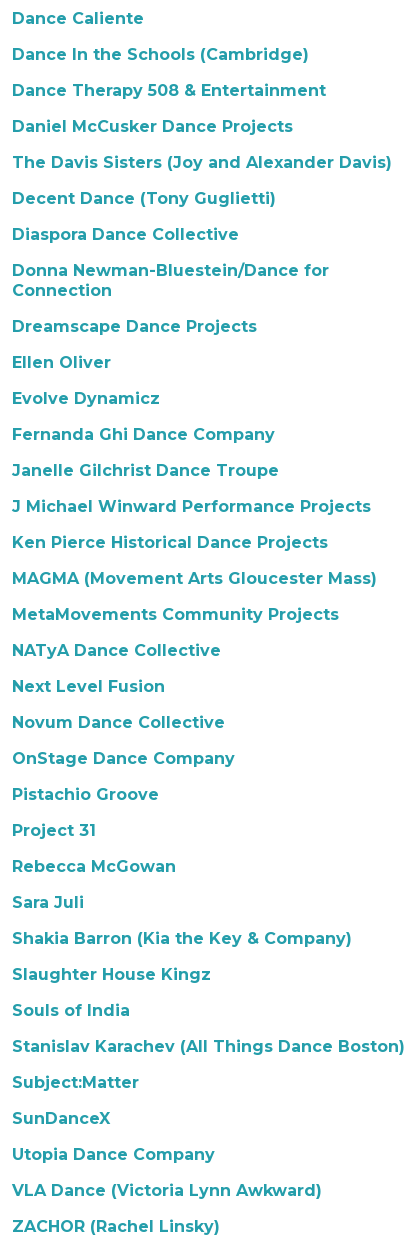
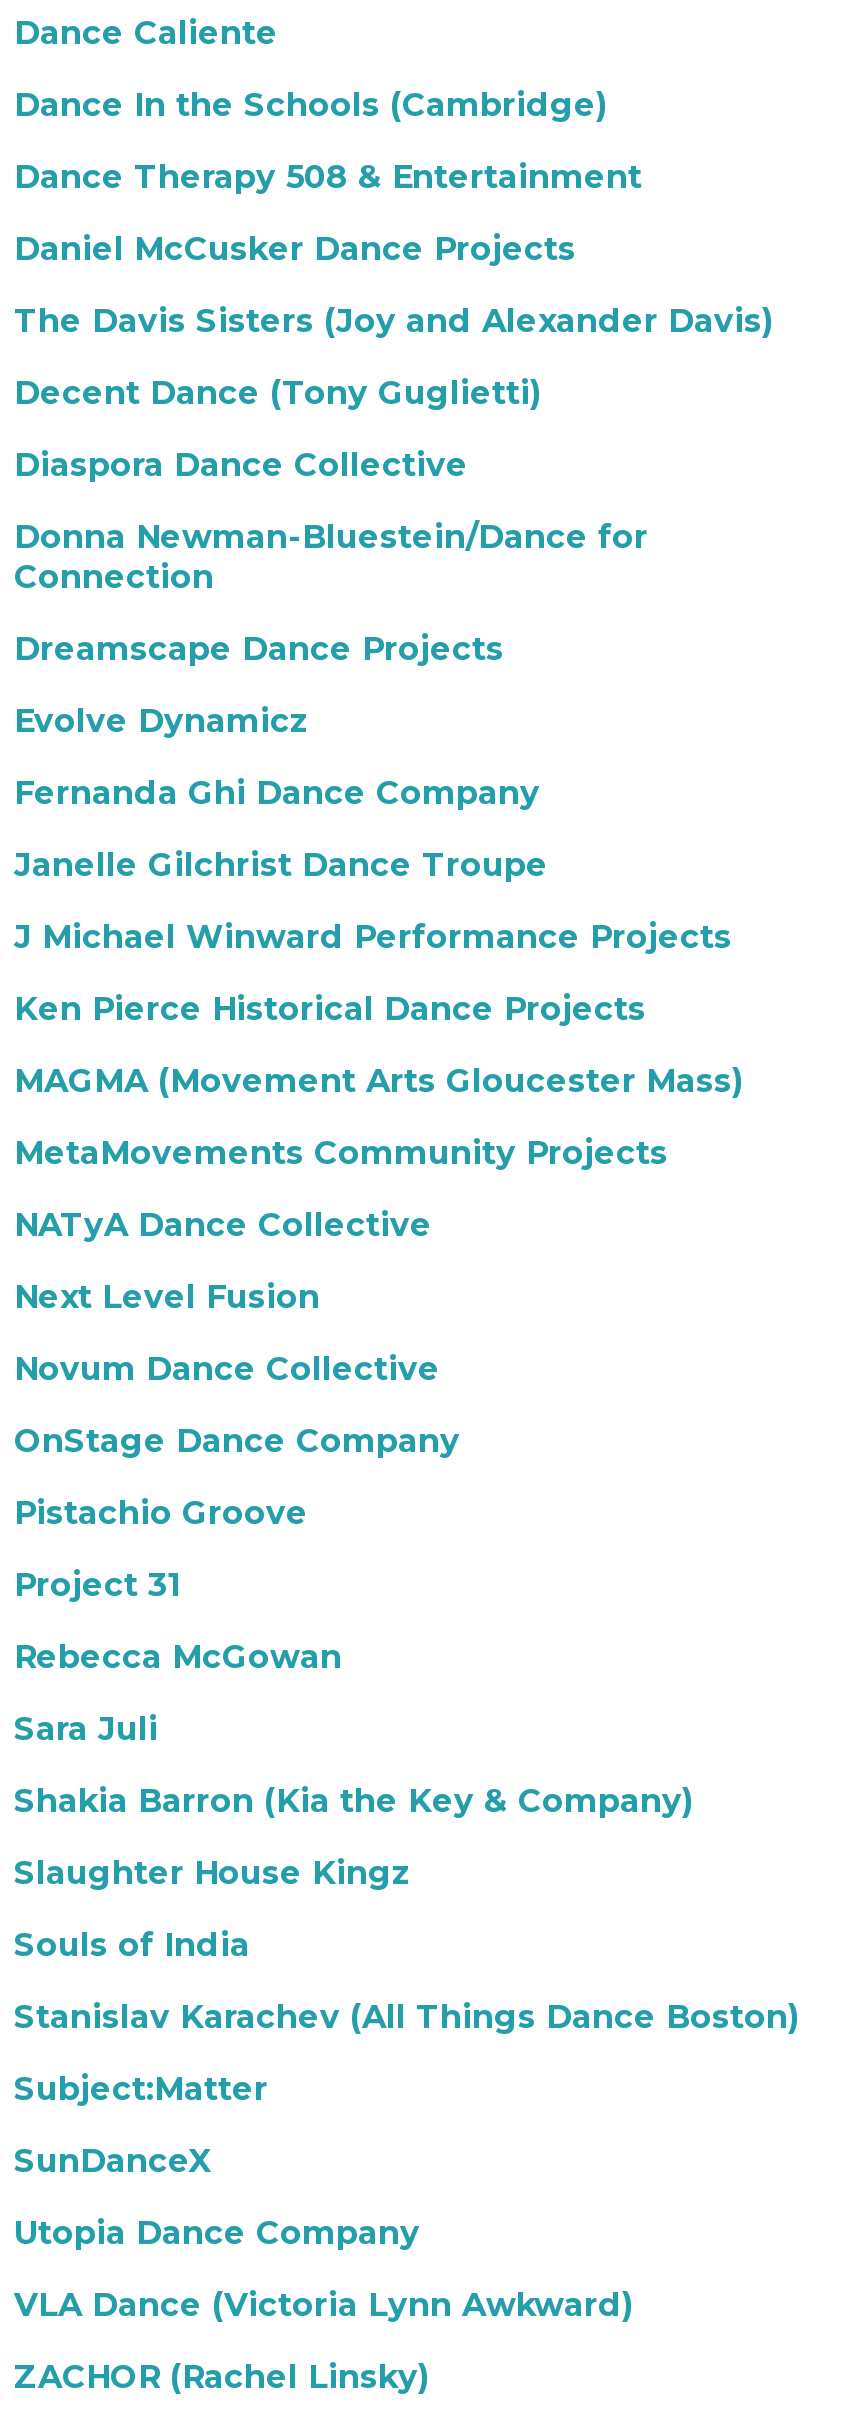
- Ellen Oliver
